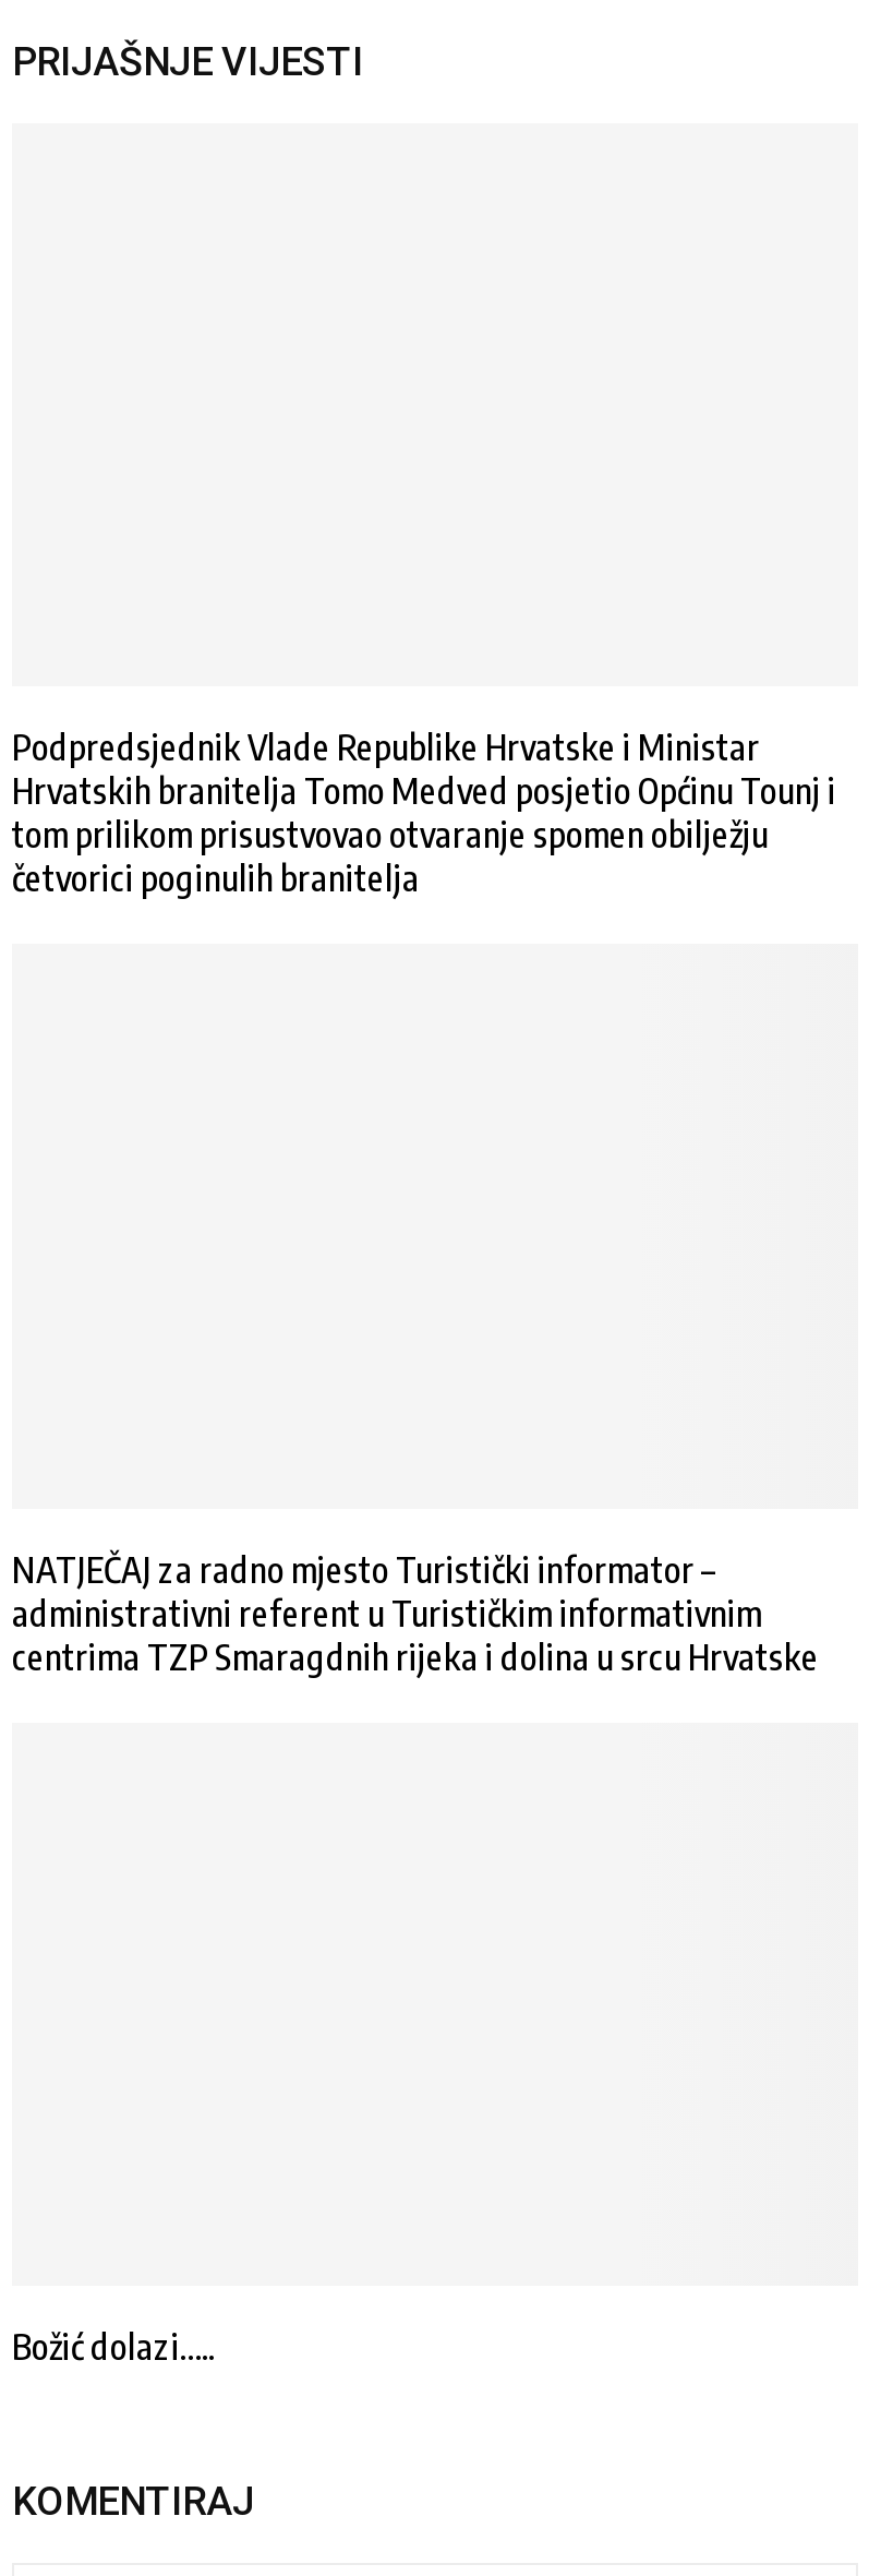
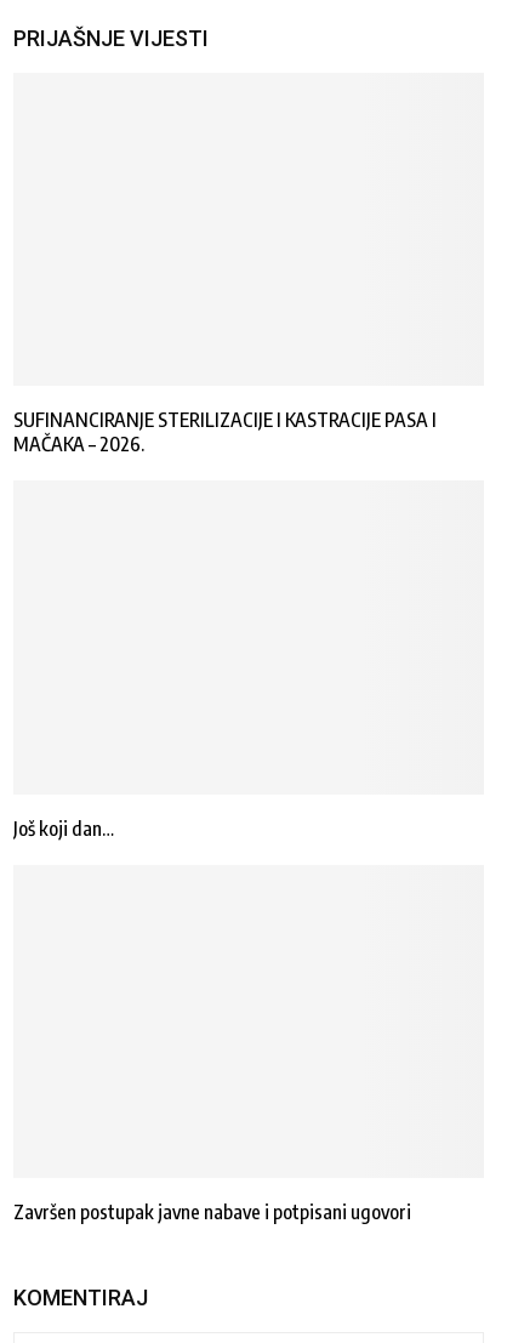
- Podpredsjednik Vlade Republike Hrvatske i Ministar
- Hrvatskih branitelja Tomo Medved posjetio Općinu Tounj i
- tom prilikom prisustvovao otvaranje spomen obilježju
- četvorici poginulih branitelja
+ SUFINANCIRANJE STERILIZACIJE I KASTRACIJE PASA I
+ MAČAKA – 2026.

- NATJEČAJ za radno mjesto Turistički informator –
- administrativni referent u Turističkim informativnim
- centrima TZP Smaragdnih rijeka i dolina u srcu Hrvatske
+ Još koji dan…

- Božić dolazi…..
+ Završen postupak javne nabave i potpisani ugovori
